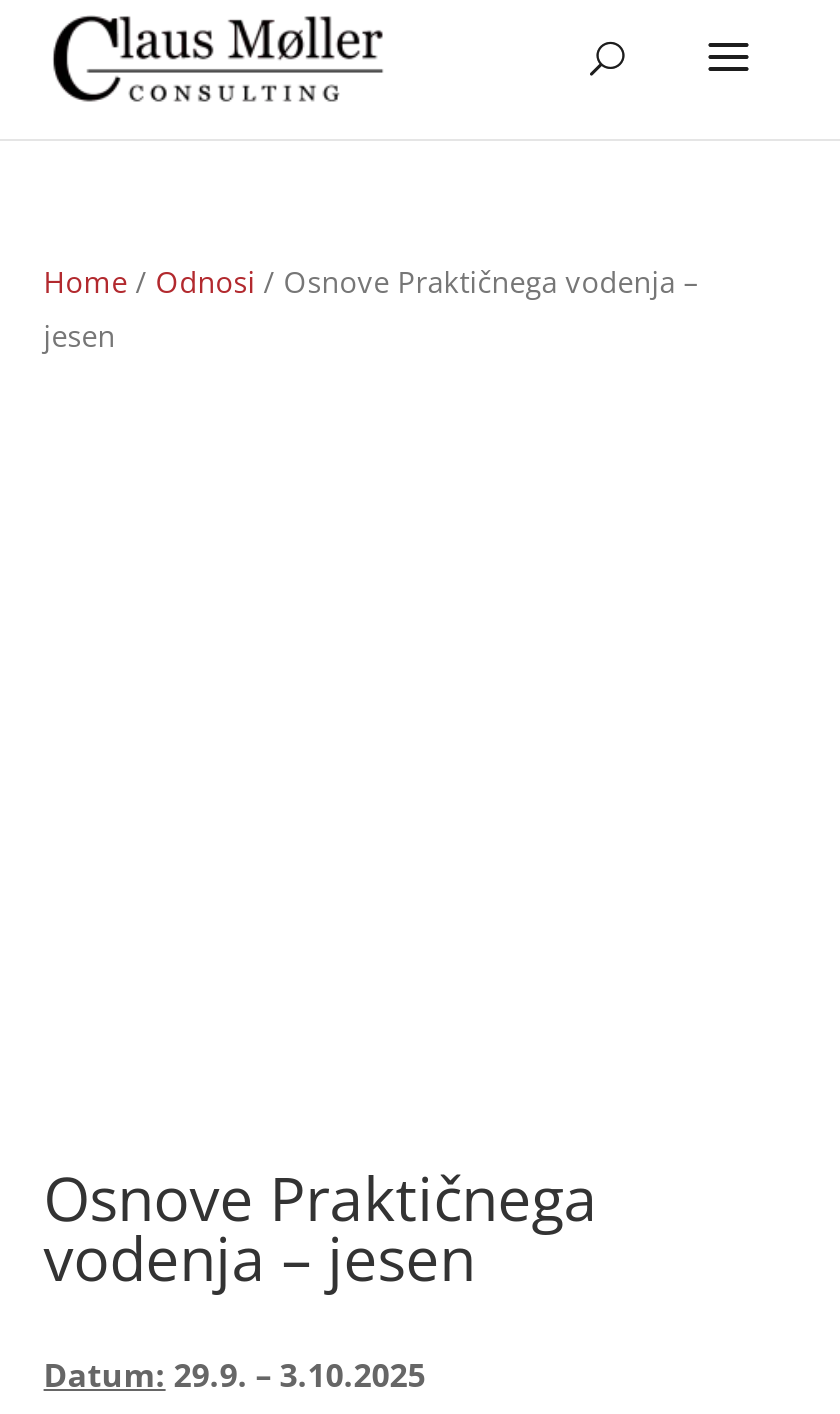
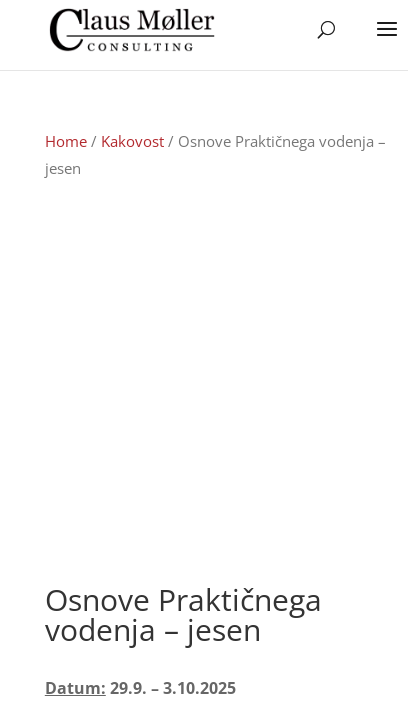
- Home / Odnosi / Osnove Praktičnega vodenja –
+ Home / Kakovost / Osnove Praktičnega vodenja –
